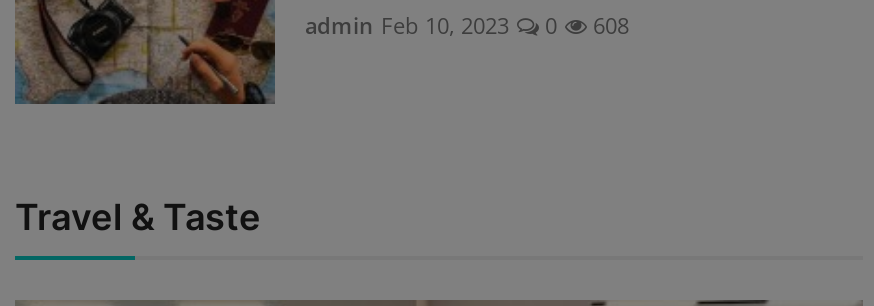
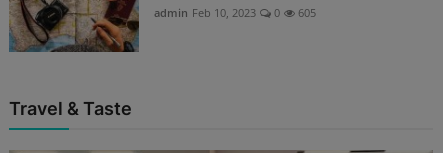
- admin Feb 10, 2023 0 608
+ admin Feb 10, 2023 0 605
